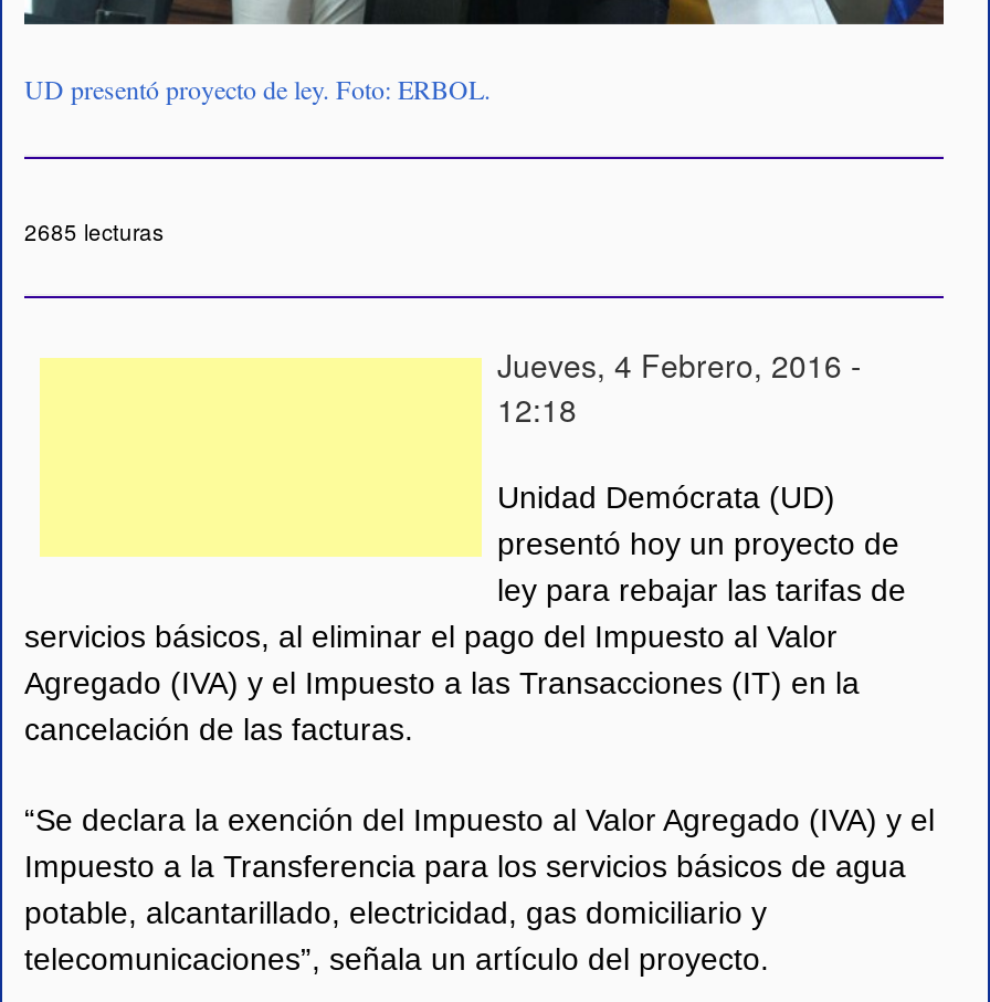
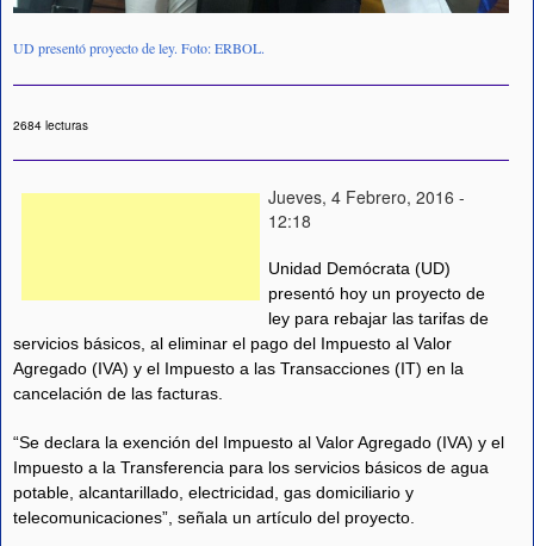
- 2685 lecturas
+ 2684 lecturas
